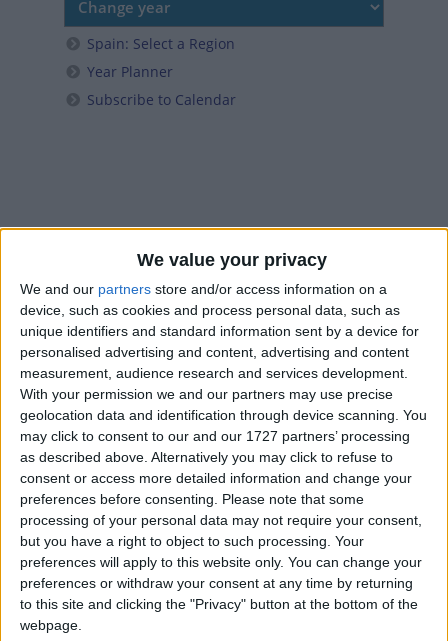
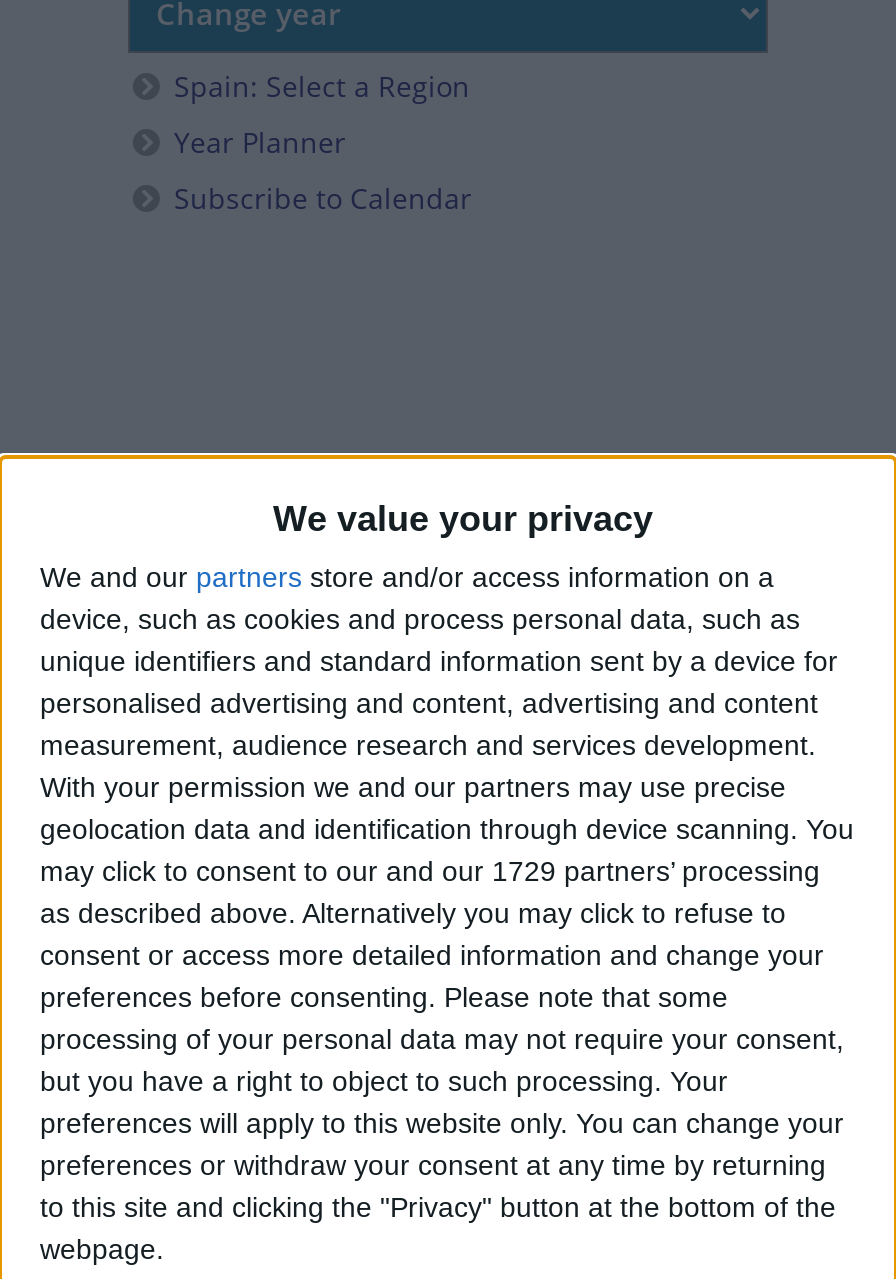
- may click to consent to our and our 1727 partners’ processing
+ may click to consent to our and our 1729 partners’ processing
